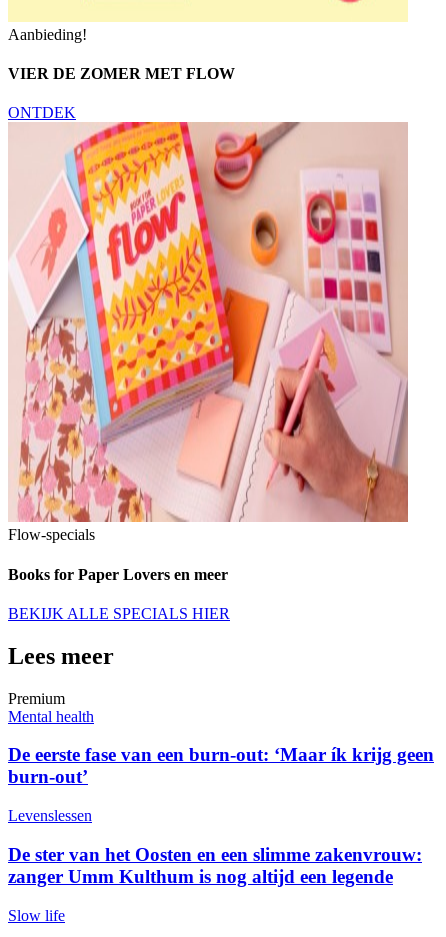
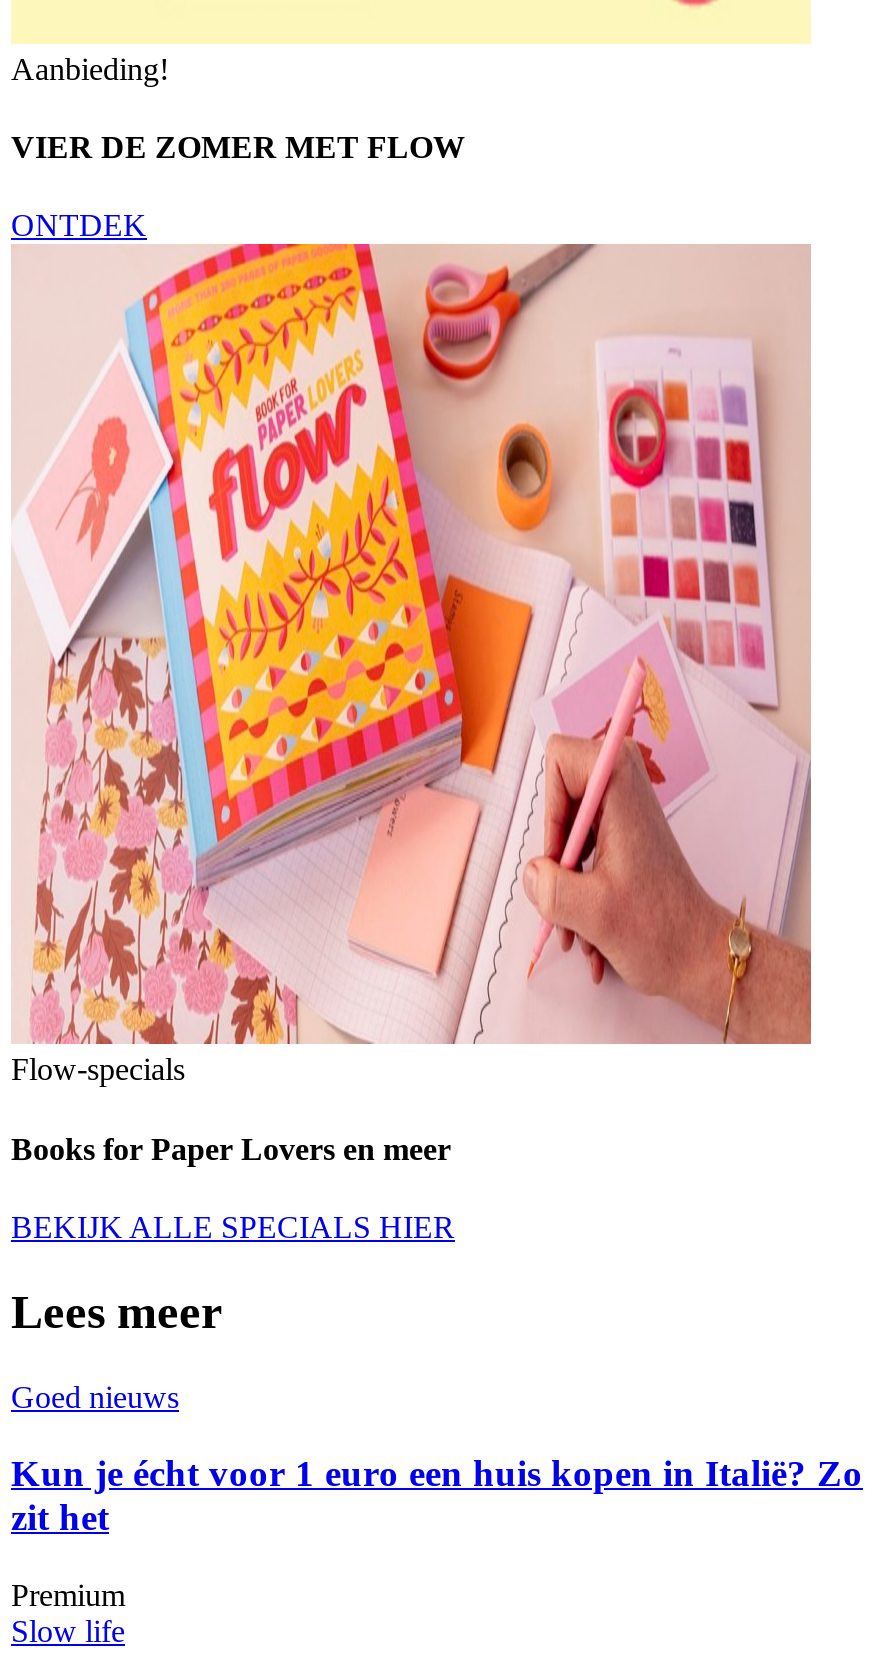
+ Goed nieuws
+ Kun je écht voor 1 euro een huis kopen in Italië? Zo
+ zit het

moved down: Premium

- Mental health
- De eerste fase van een burn-out: ‘Maar ík krijg geen
- burn-out’
- Levenslessen
- De ster van het Oosten en een slimme zakenvrouw:
- zanger Umm Kulthum is nog altijd een legende
